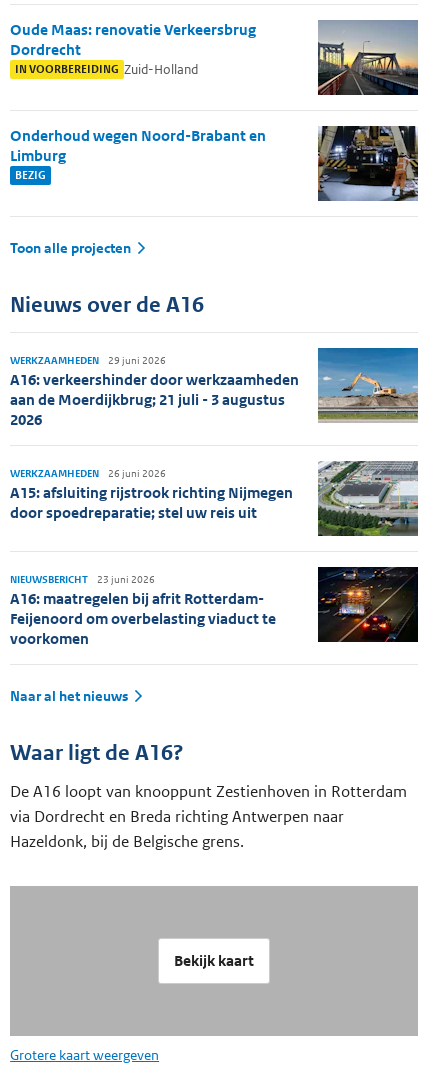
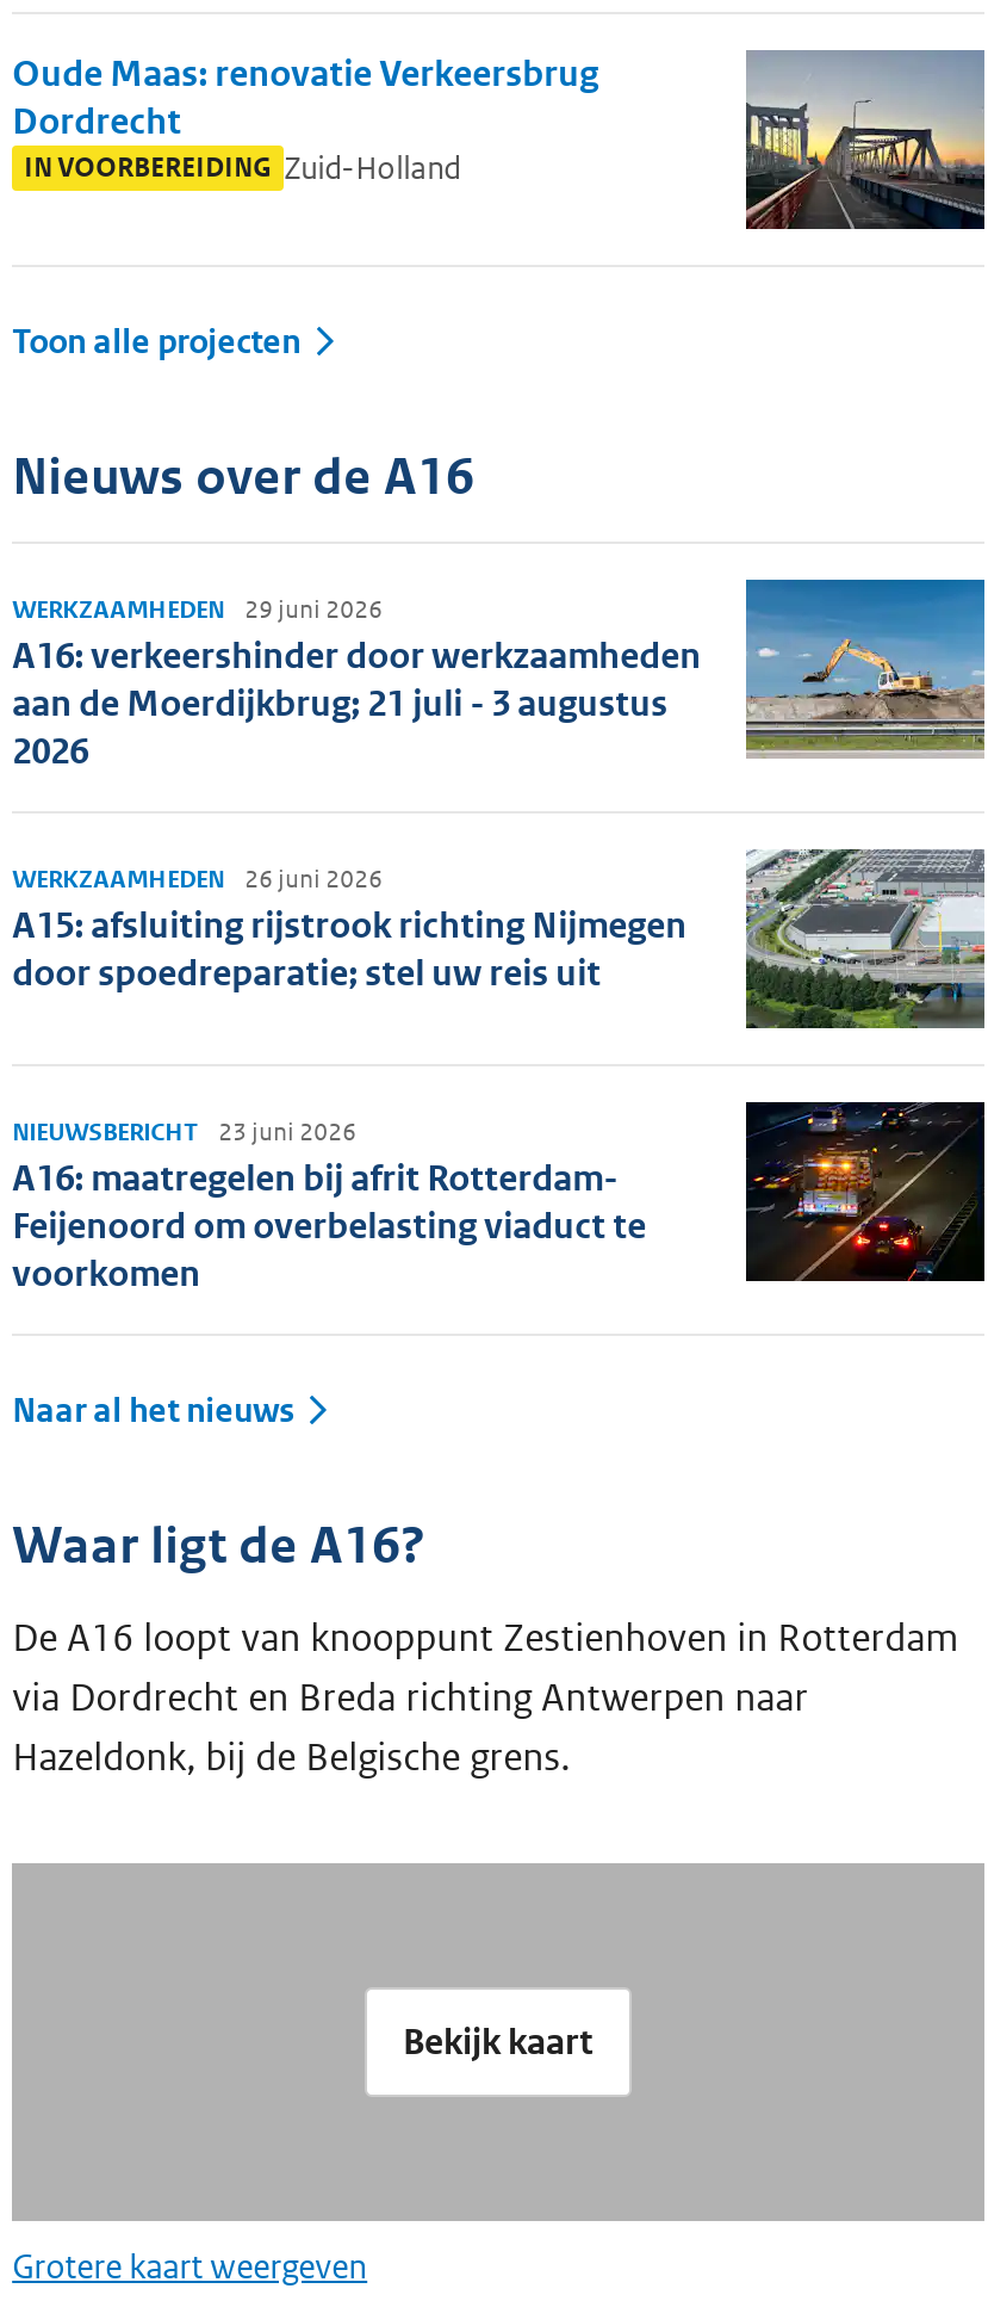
- Onderhoud wegen Noord-Brabant en
- Limburg
- BEZIG

- [image]
